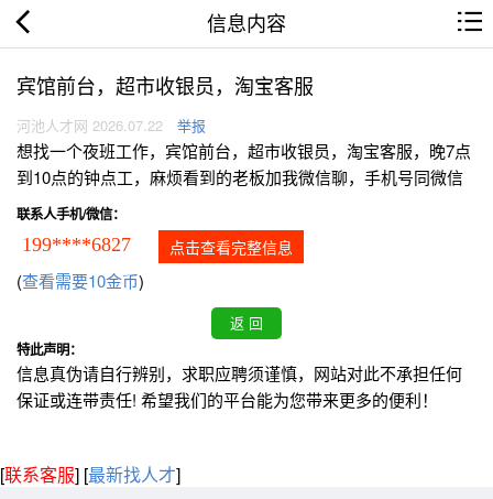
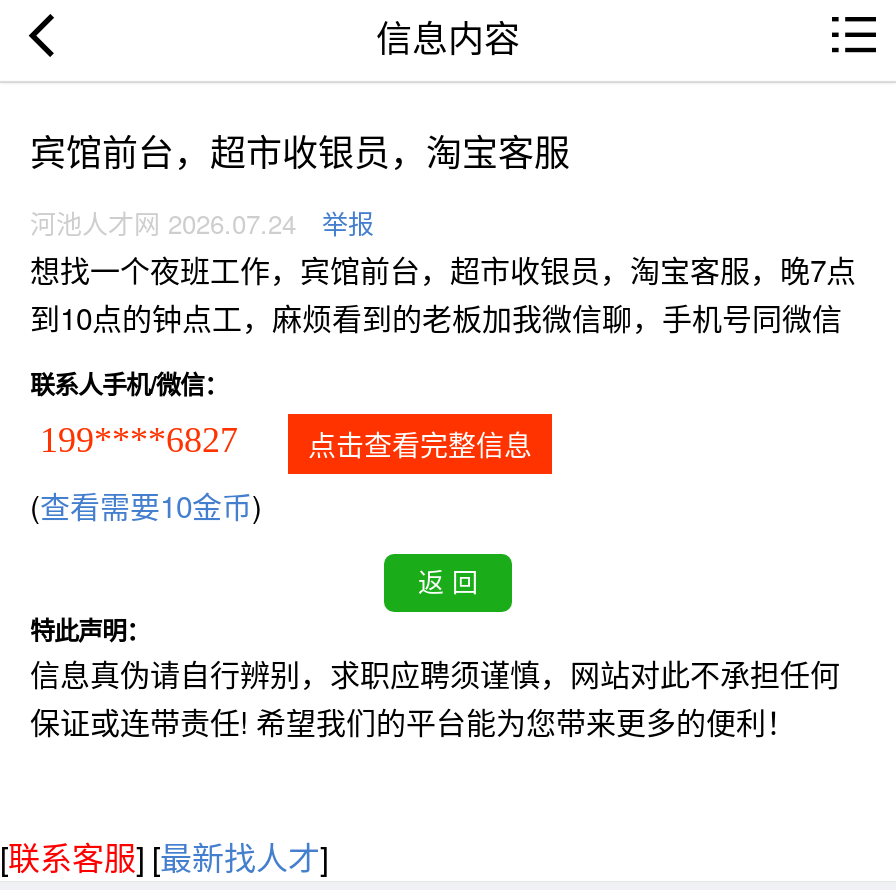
- 河池人才网 2026.07.22 举报
+ 河池人才网 2026.07.24 举报
